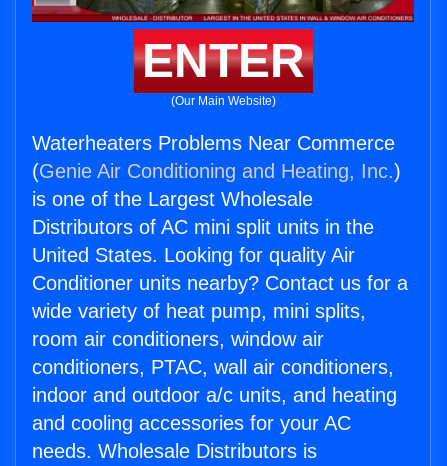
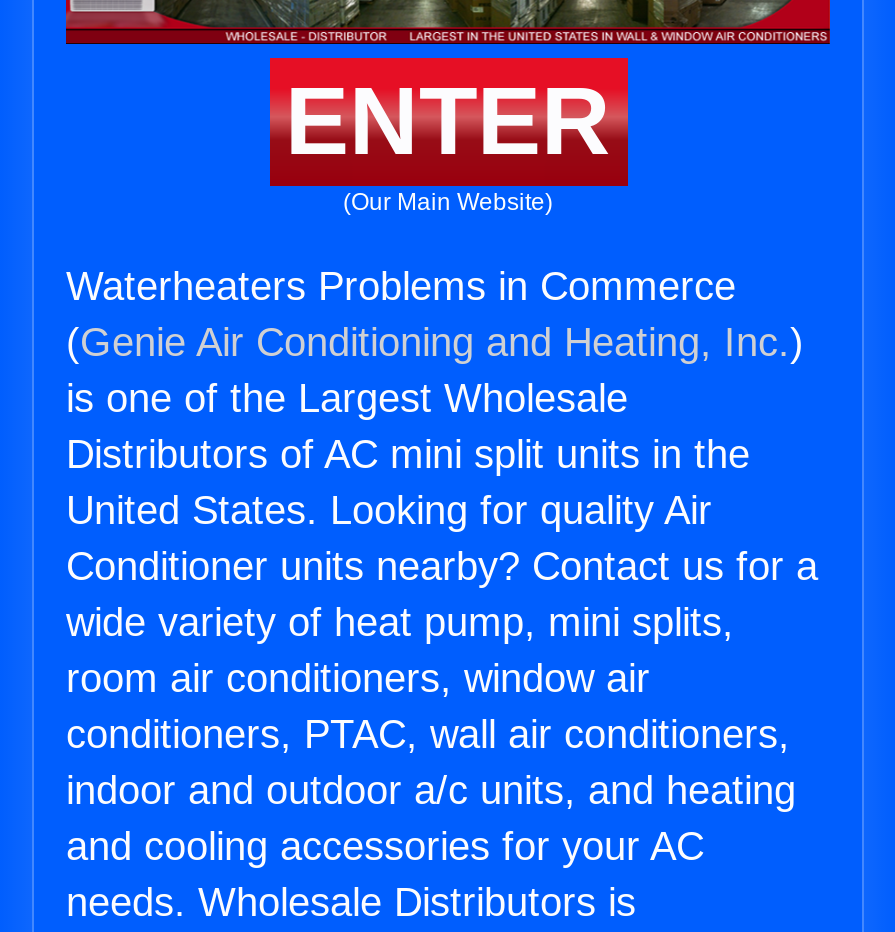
- Waterheaters Problems Near Commerce
+ Waterheaters Problems in Commerce
